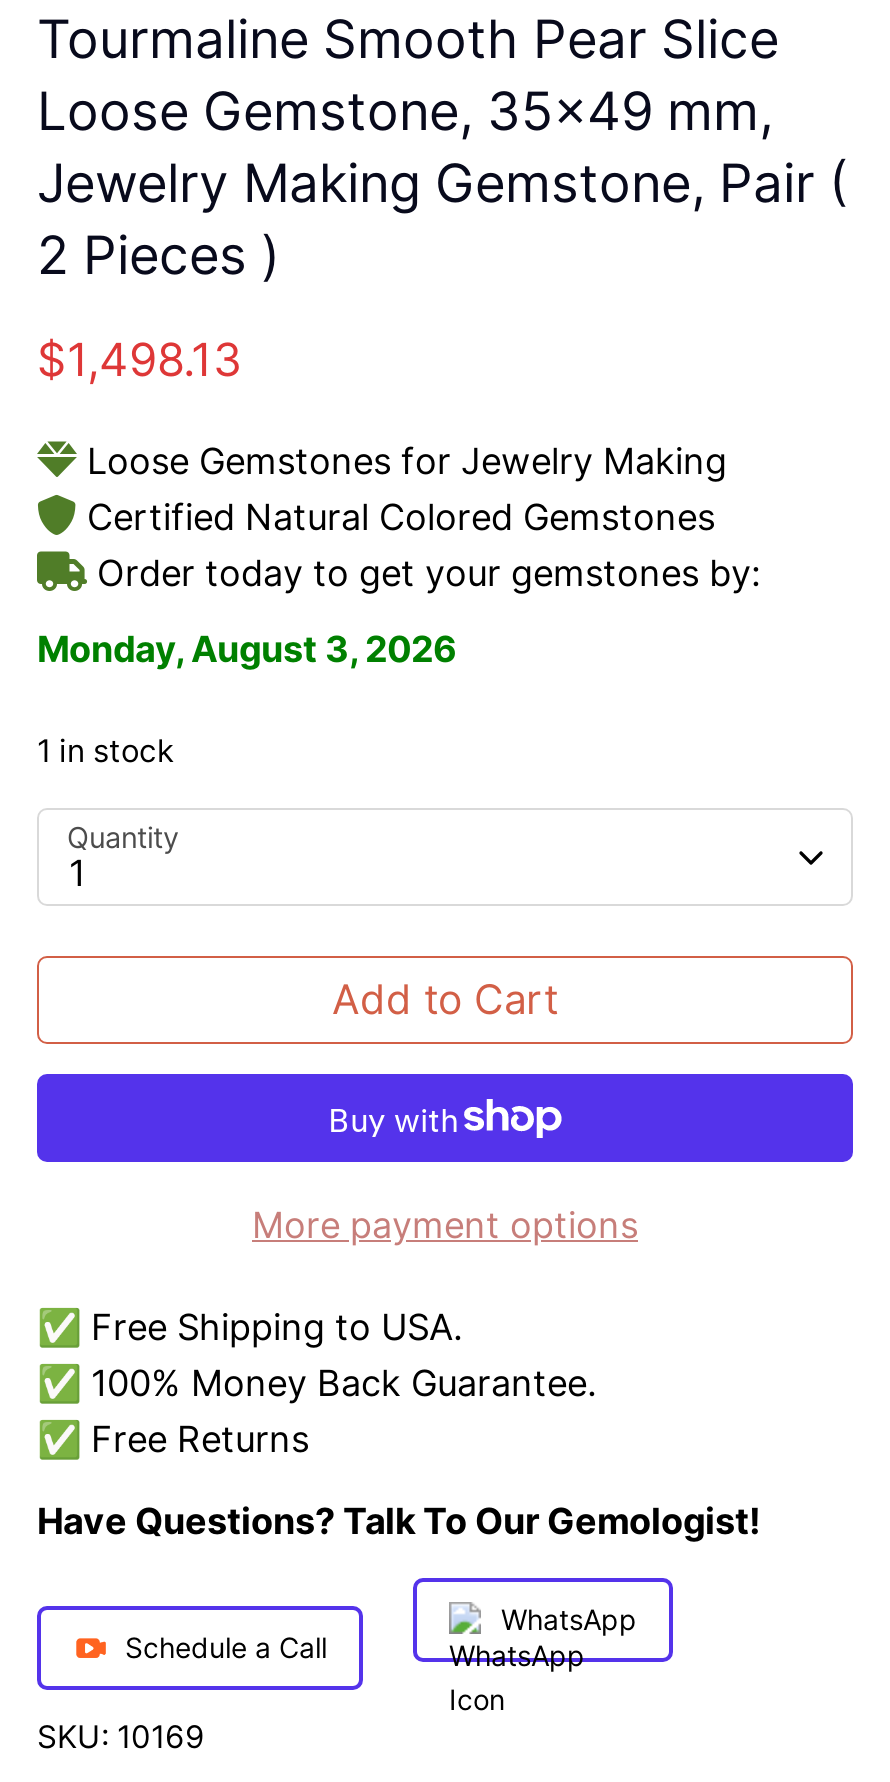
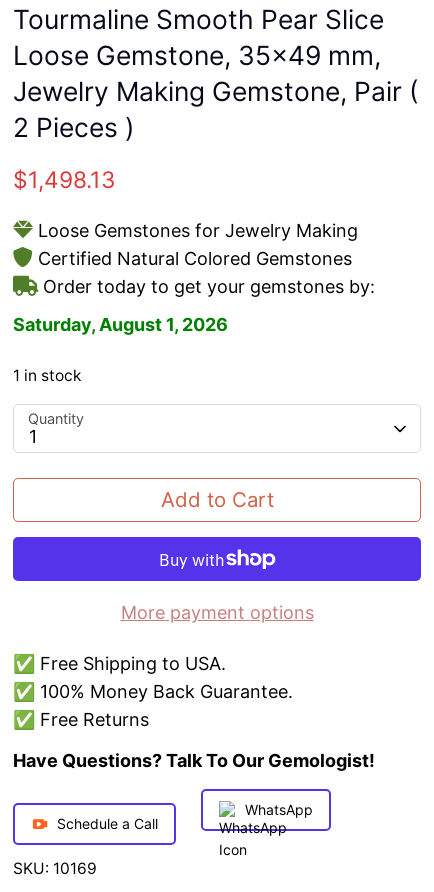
- Monday, August 3, 2026
+ Saturday, August 1, 2026
